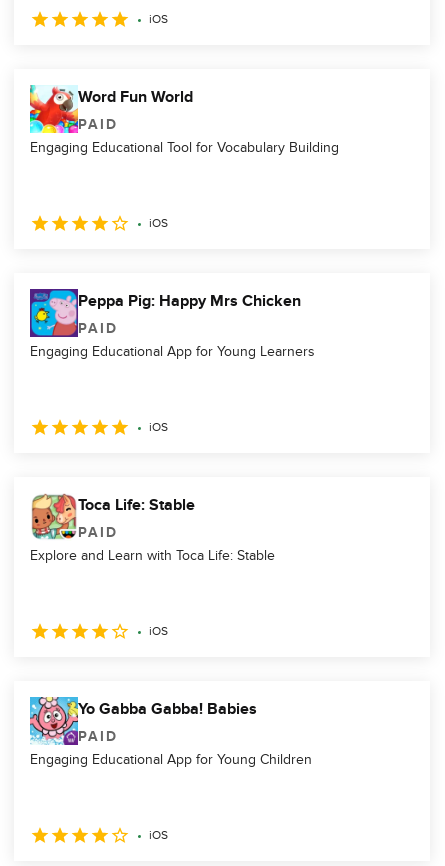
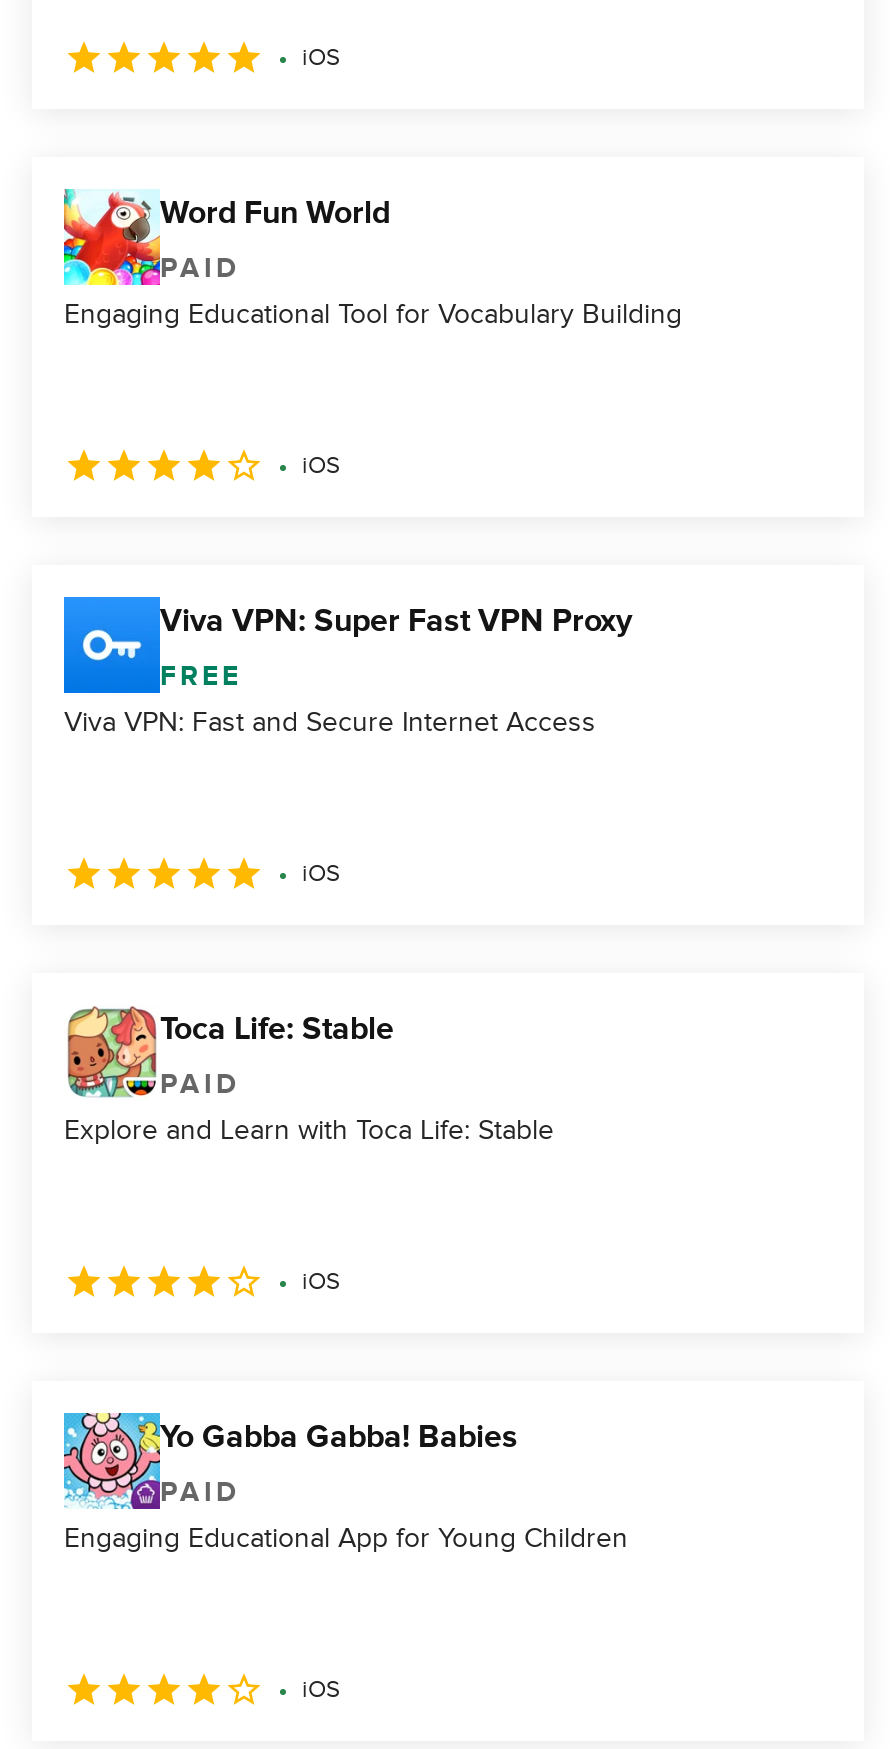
- [image]
- Peppa Pig: Happy Mrs Chicken
- PAID
- Engaging Educational App for Young Learners
+ [image]
+ Viva VPN: Super Fast VPN Proxy
+ FREE
+ Viva VPN: Fast and Secure Internet Access
